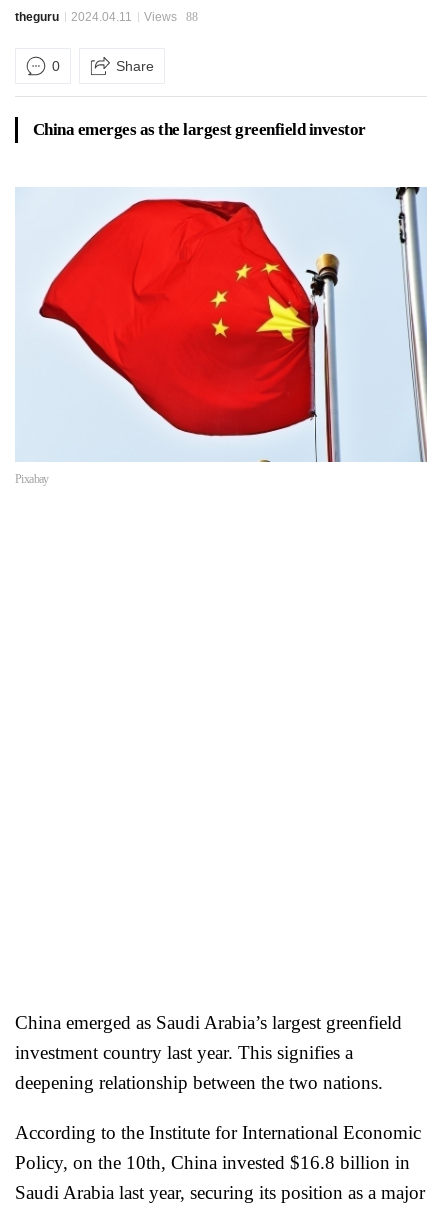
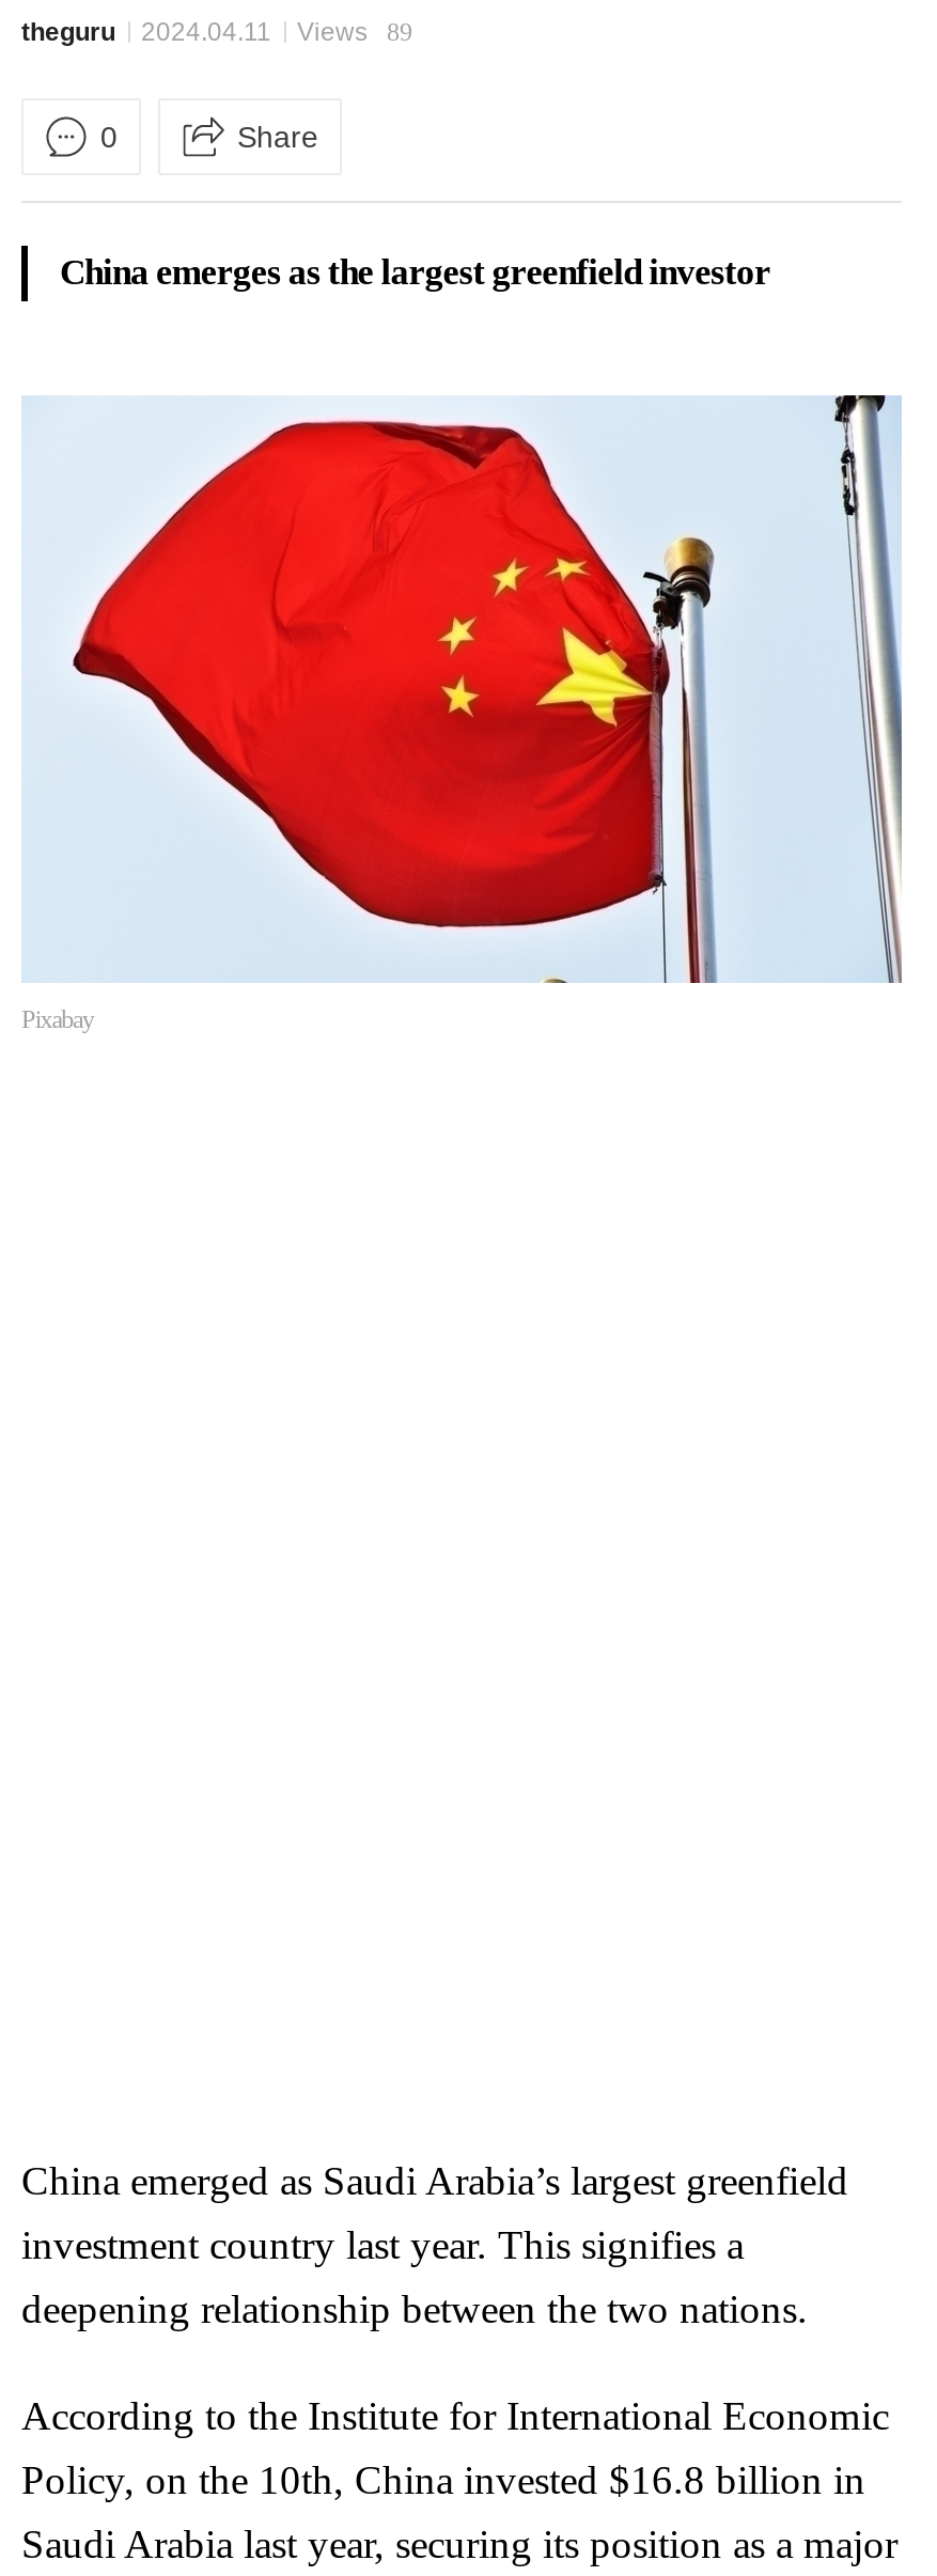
- theguru 2024.04.11 Views 88
+ theguru 2024.04.11 Views 89
